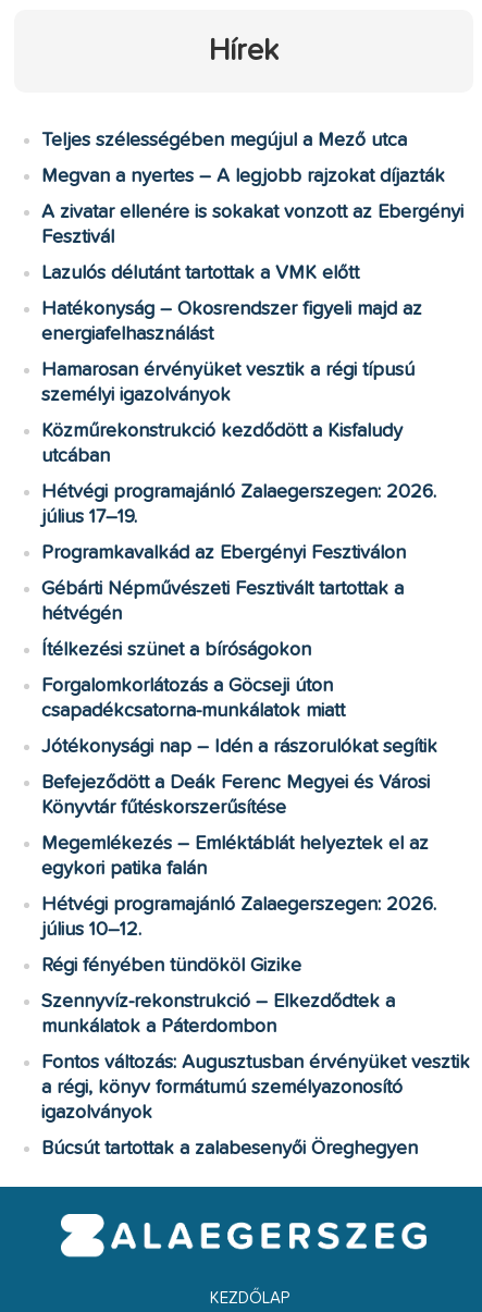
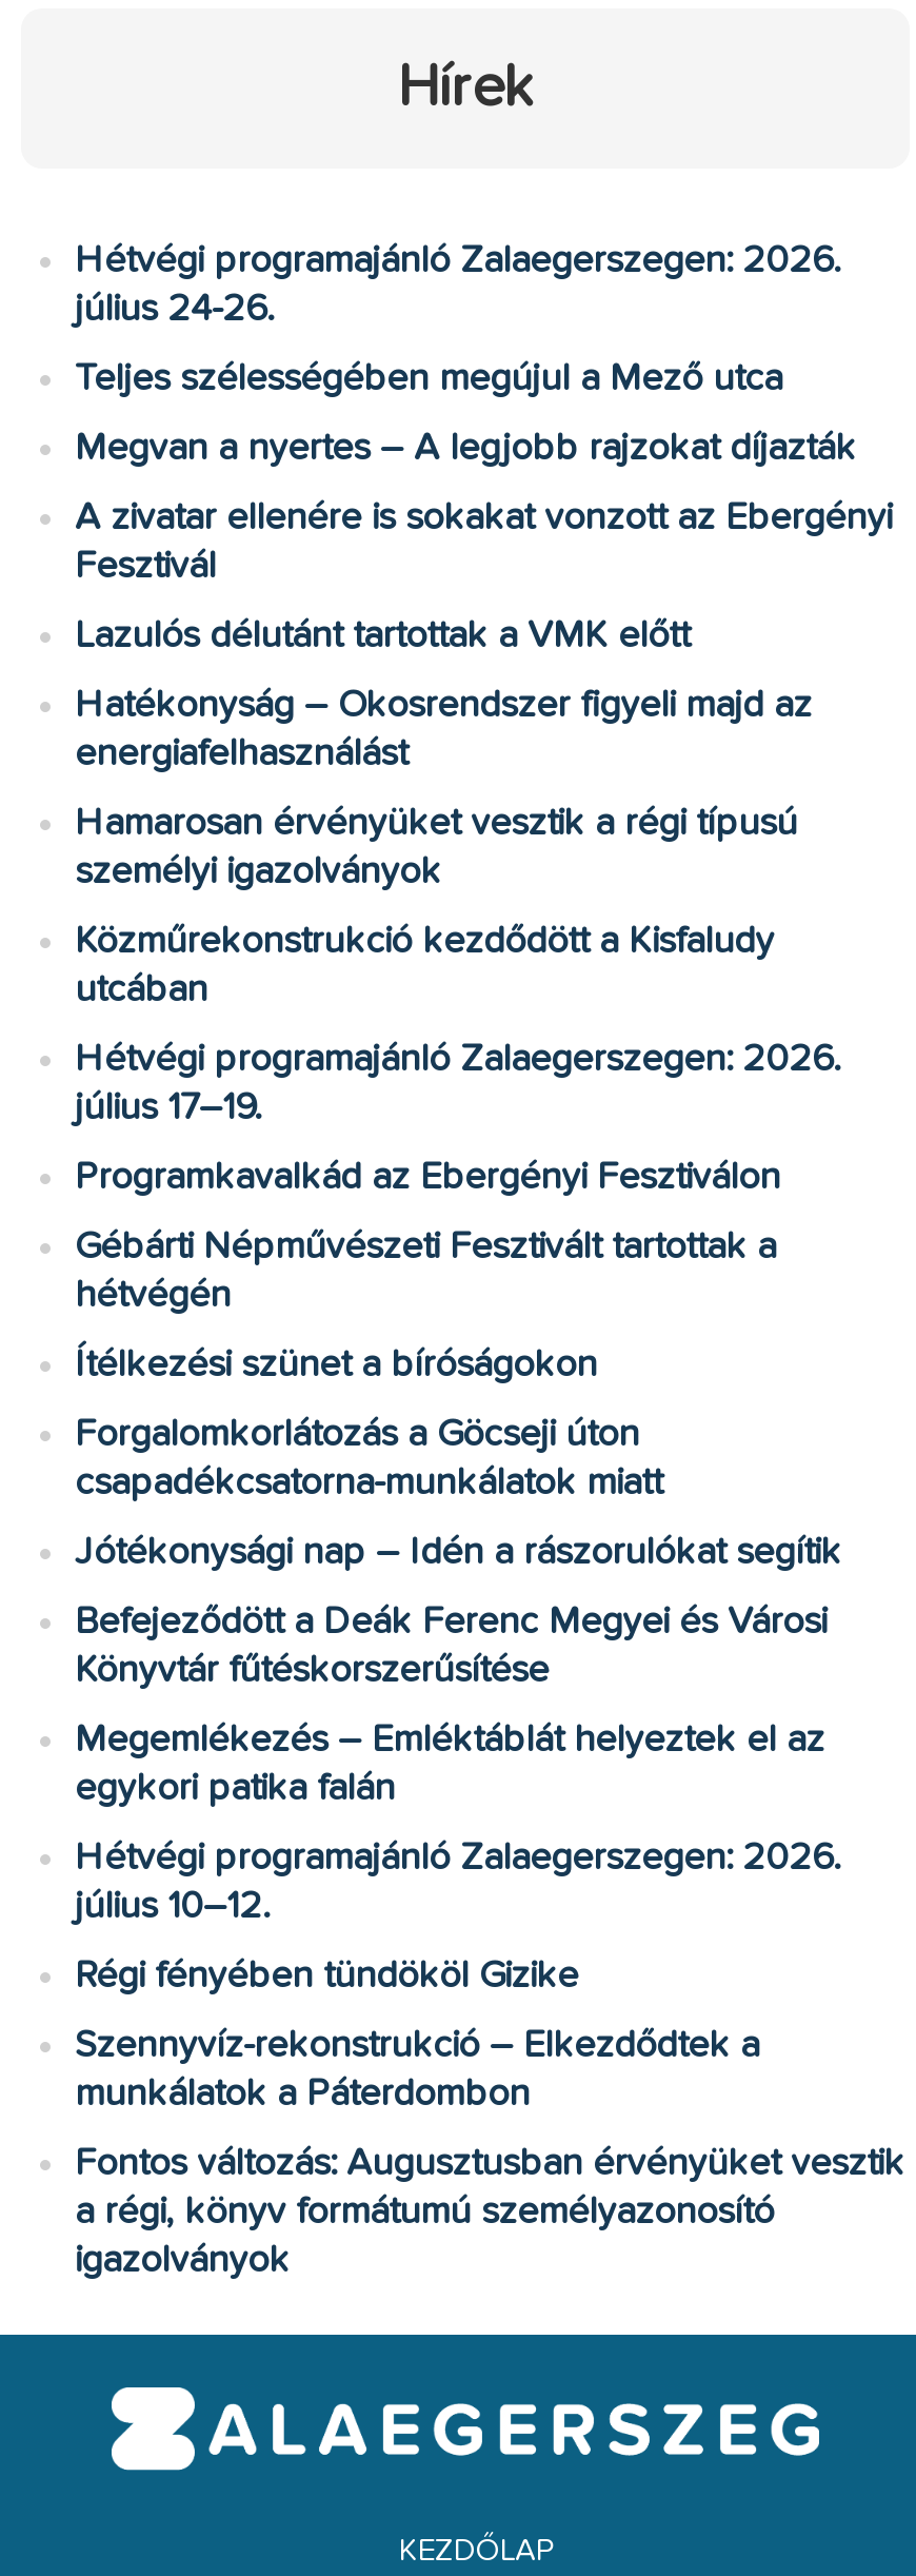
+ Hétvégi programajánló Zalaegerszegen: 2026.
+ július 24-26.

moved down: Teljes szélességében megújul a Mező utca | Megvan a nyertes – A legjobb rajzokat díjazták | A zivatar ellenére is sokakat vonzott az Ebergényi | ... | a régi, könyv formátumú személyazonosító | igazolványok

- Búcsút tartottak a zalabesenyői Öreghegyen
